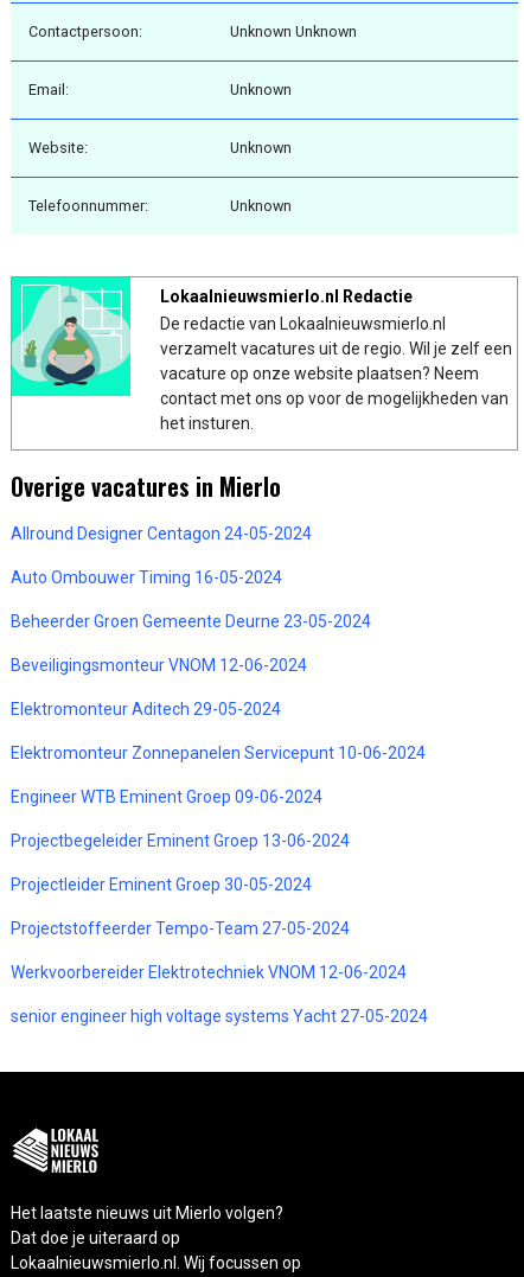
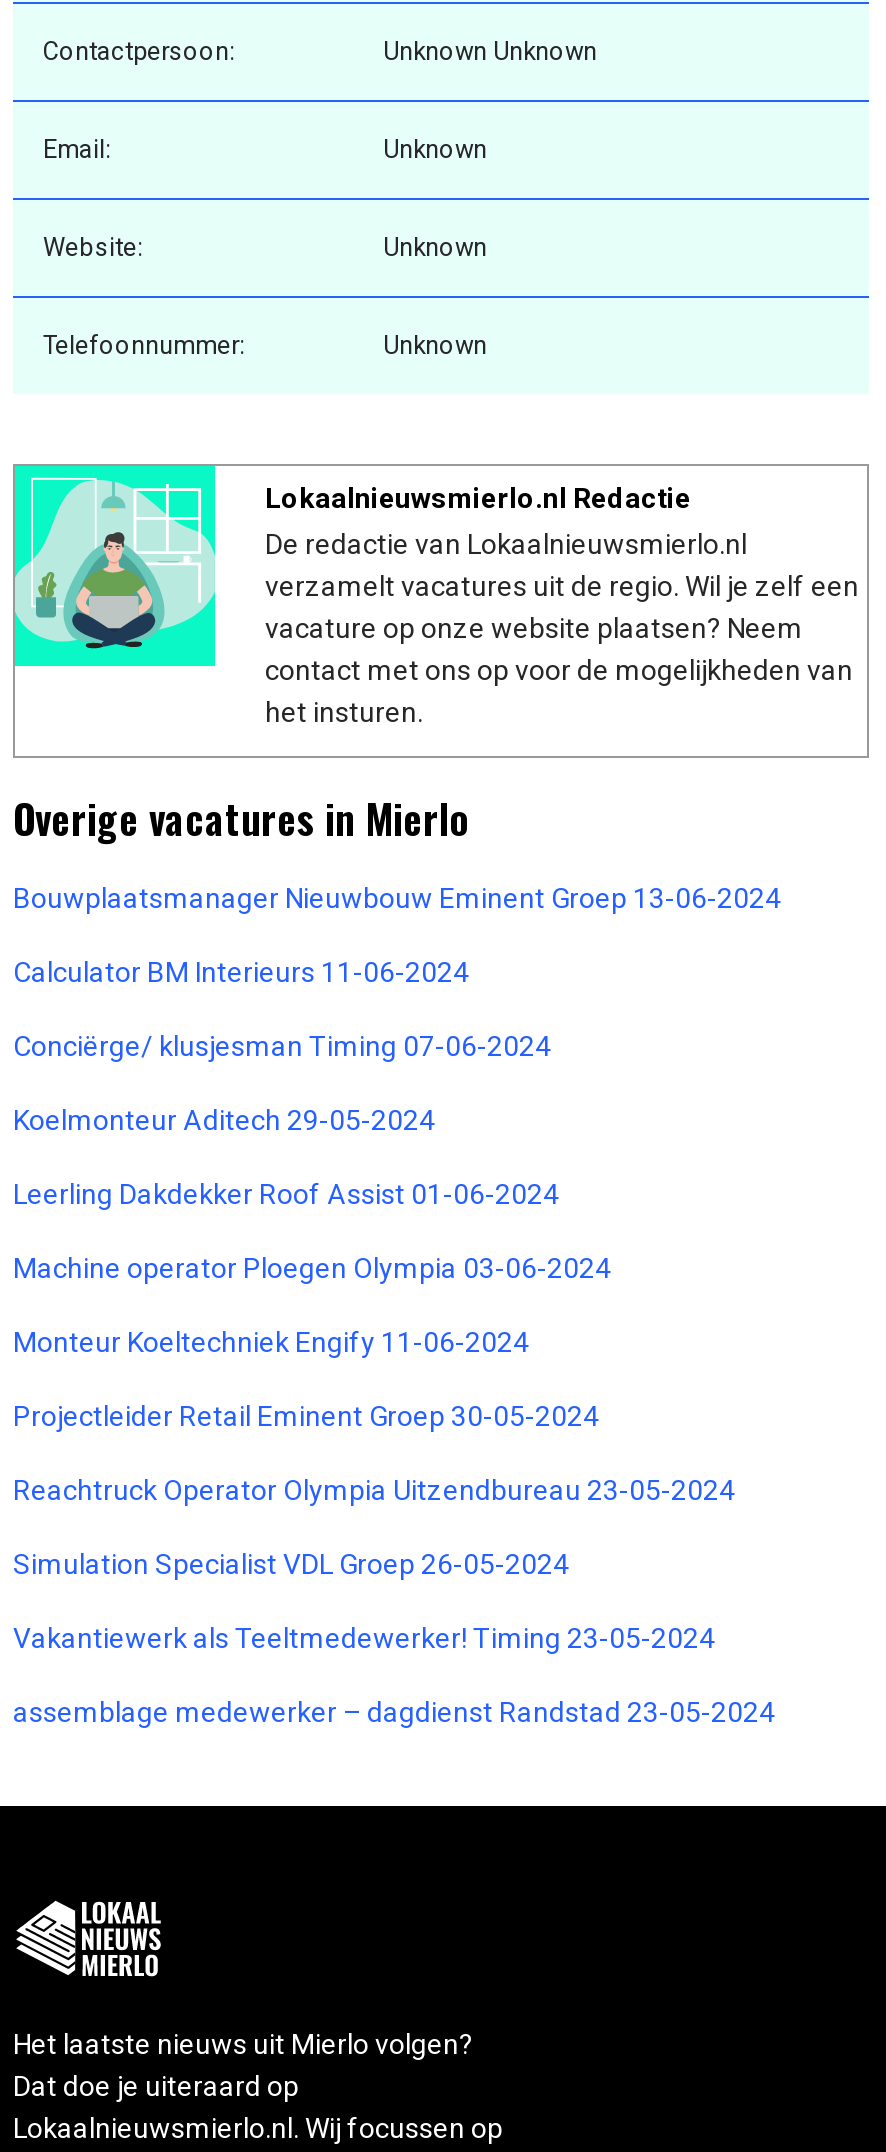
- Allround Designer Centagon 24-05-2024
+ Bouwplaatsmanager Nieuwbouw Eminent Groep 13-06-2024

- Auto Ombouwer Timing 16-05-2024
+ Calculator BM Interieurs 11-06-2024

- Beheerder Groen Gemeente Deurne 23-05-2024
+ Conciërge/ klusjesman Timing 07-06-2024

- Beveiligingsmonteur VNOM 12-06-2024
+ Koelmonteur Aditech 29-05-2024

- Elektromonteur Aditech 29-05-2024
+ Leerling Dakdekker Roof Assist 01-06-2024

- Elektromonteur Zonnepanelen Servicepunt 10-06-2024
+ Machine operator Ploegen Olympia 03-06-2024

- Engineer WTB Eminent Groep 09-06-2024
+ Monteur Koeltechniek Engify 11-06-2024

- Projectbegeleider Eminent Groep 13-06-2024
+ Projectleider Retail Eminent Groep 30-05-2024

- Projectleider Eminent Groep 30-05-2024
+ Reachtruck Operator Olympia Uitzendbureau 23-05-2024

- Projectstoffeerder Tempo-Team 27-05-2024
+ Simulation Specialist VDL Groep 26-05-2024

- Werkvoorbereider Elektrotechniek VNOM 12-06-2024
+ Vakantiewerk als Teeltmedewerker! Timing 23-05-2024

- senior engineer high voltage systems Yacht 27-05-2024
+ assemblage medewerker – dagdienst Randstad 23-05-2024
